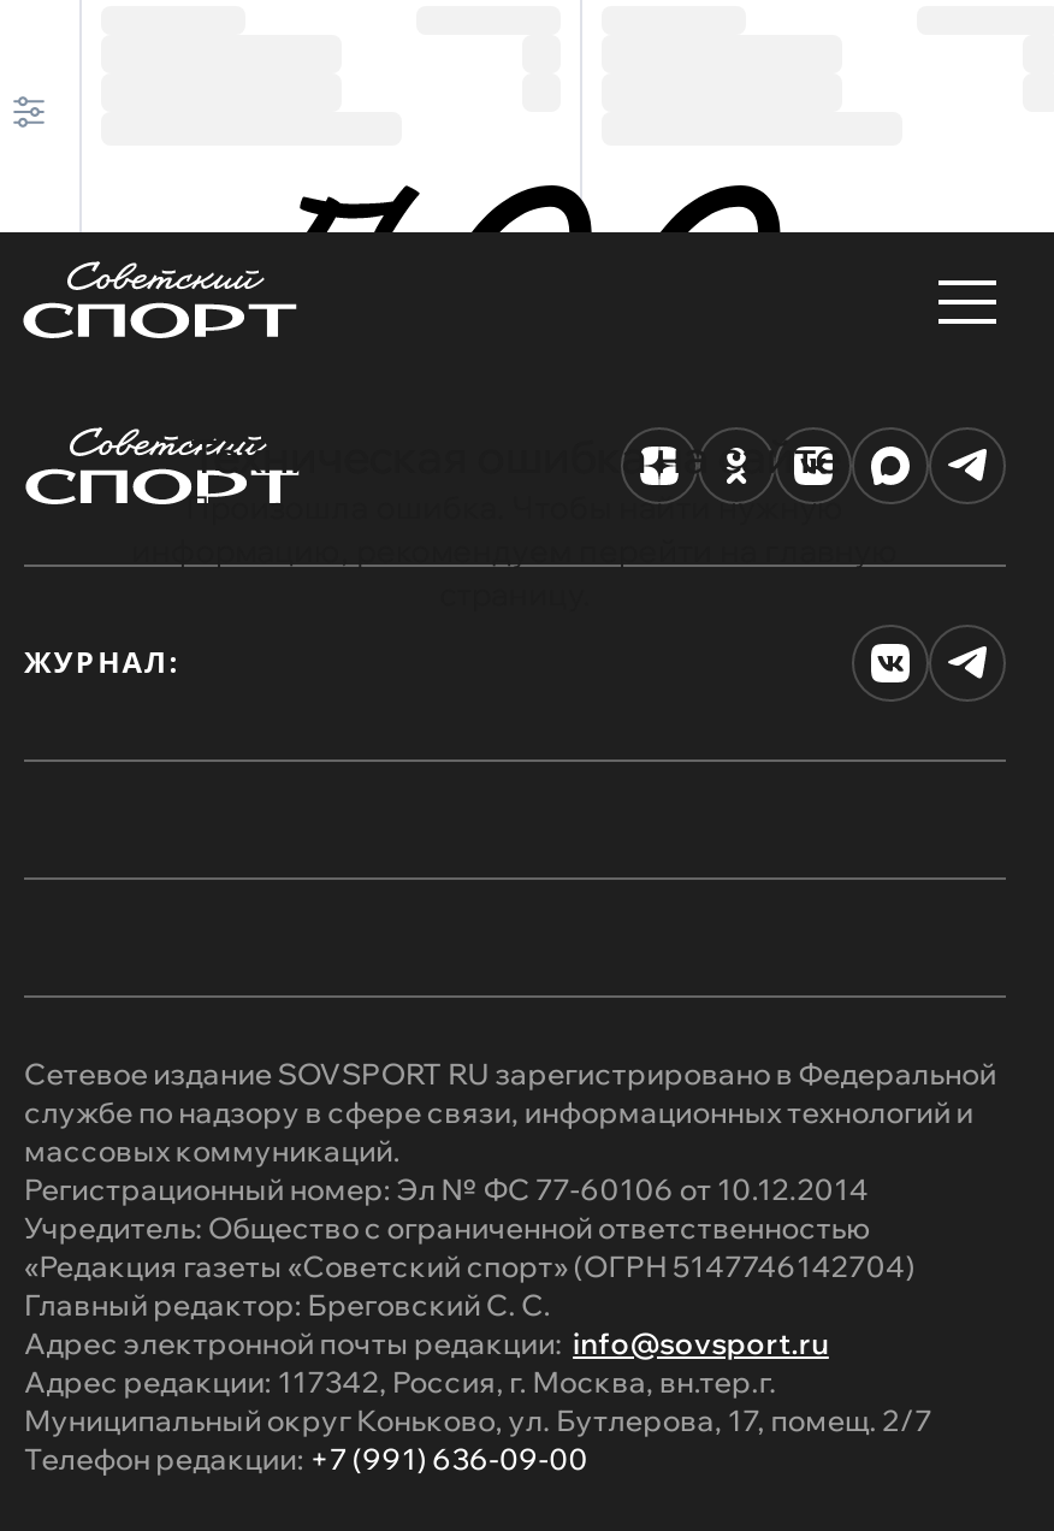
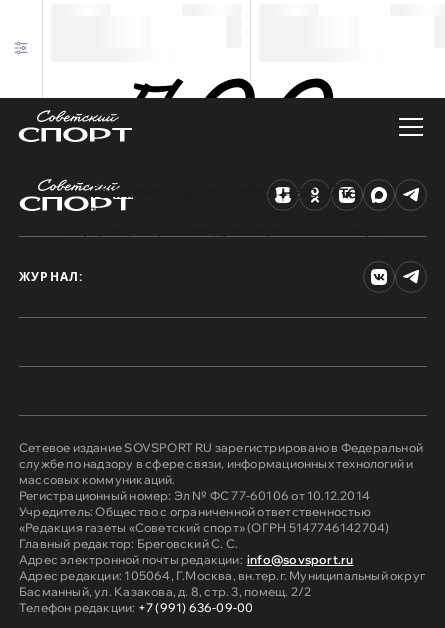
- Адрес редакции: 117342, Россия, г. Москва, вн.тер.г.
- Муниципальный округ Коньково, ул. Бутлерова, 17, помещ. 2/7
+ Адрес редакции: 105064, Г.Москва, вн.тер.г. Муниципальный округ
+ Басманный, ул. Казакова, д. 8, стр. 3, помещ. 2/2
